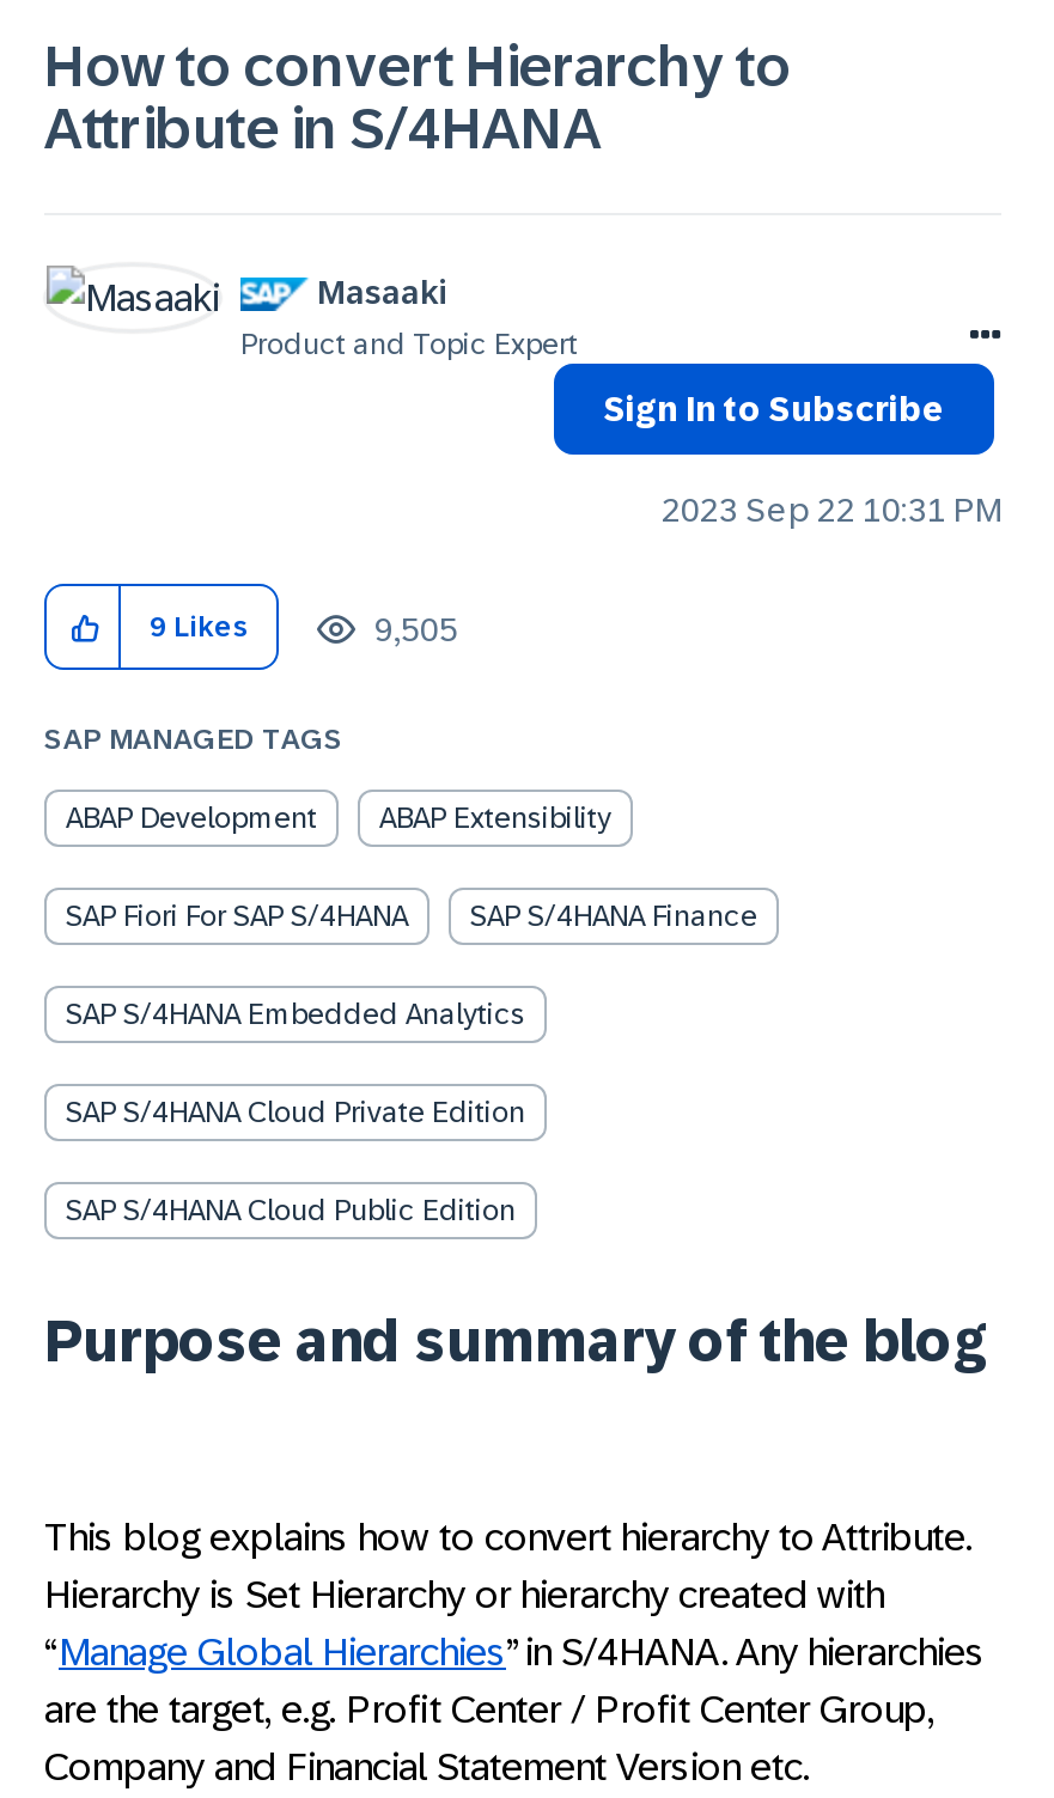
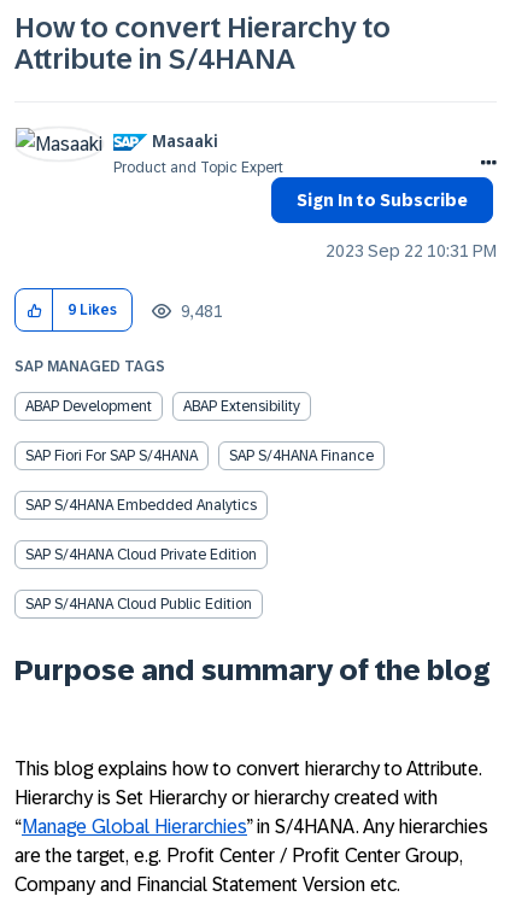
- 9,505
+ 9,481
